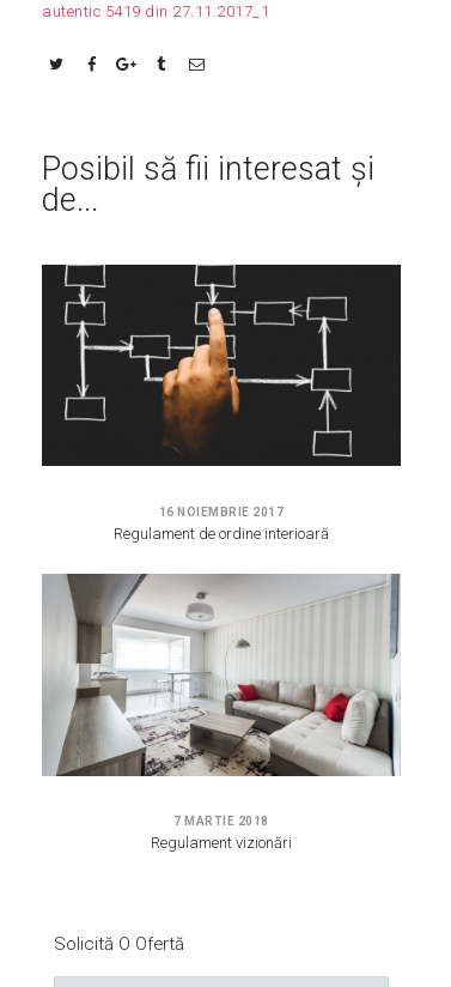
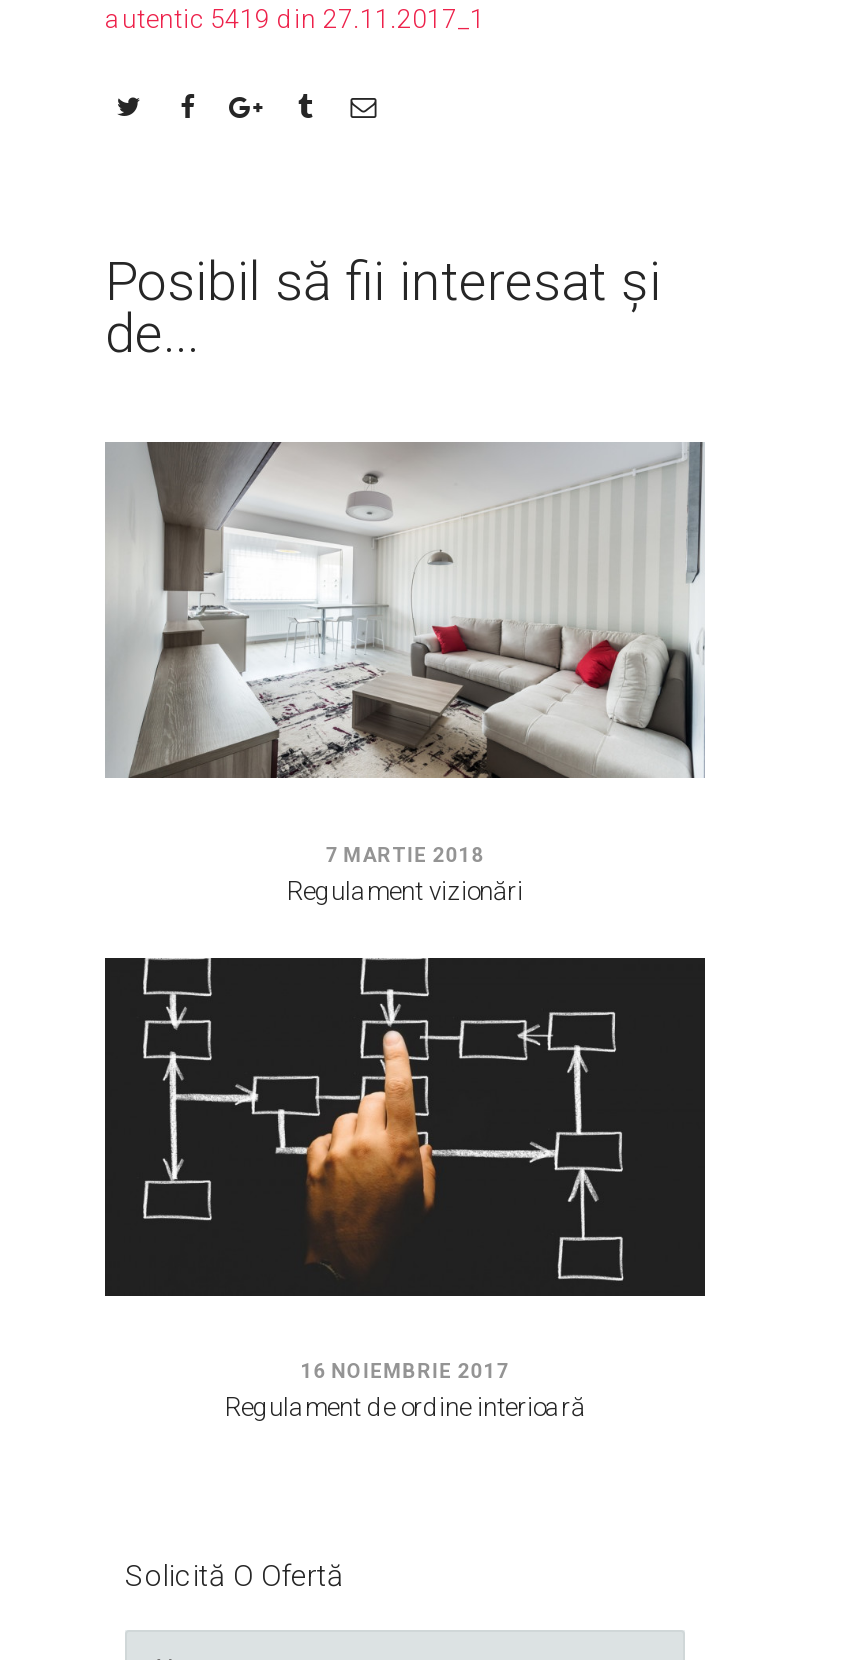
moved down: [image] | 16 NOIEMBRIE 2017 | Regulament de ordine interioară

moved up: [image] | 7 MARTIE 2018 | Regulament vizionări
